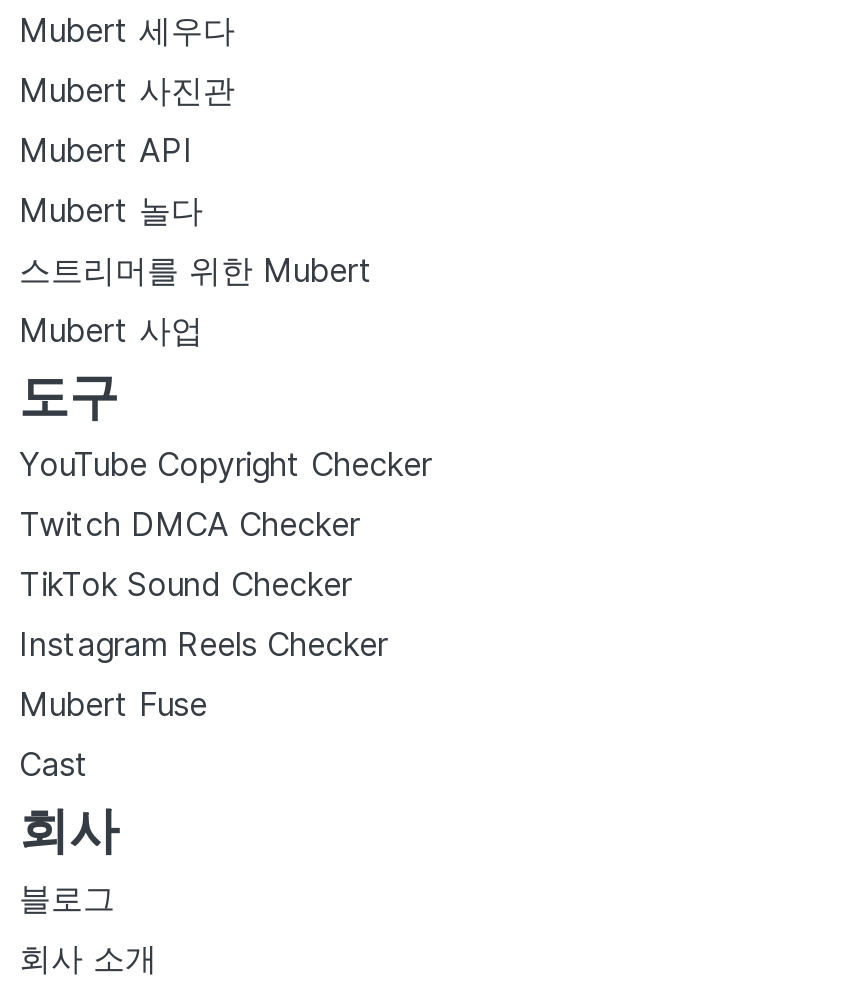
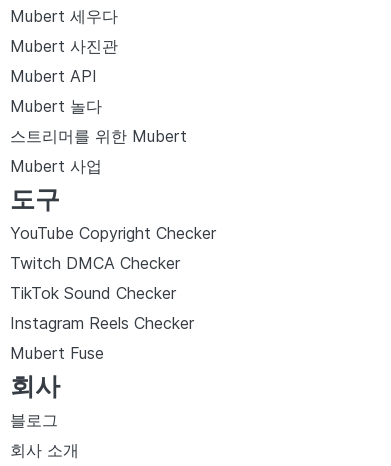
- Cast
